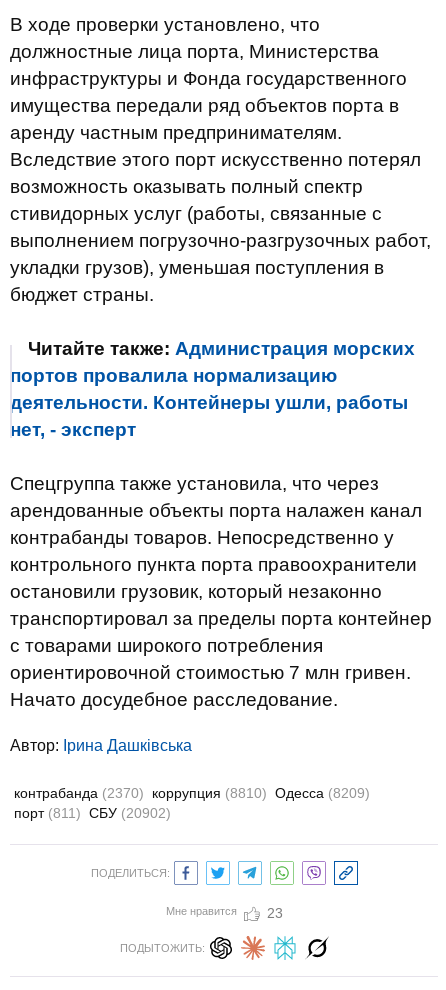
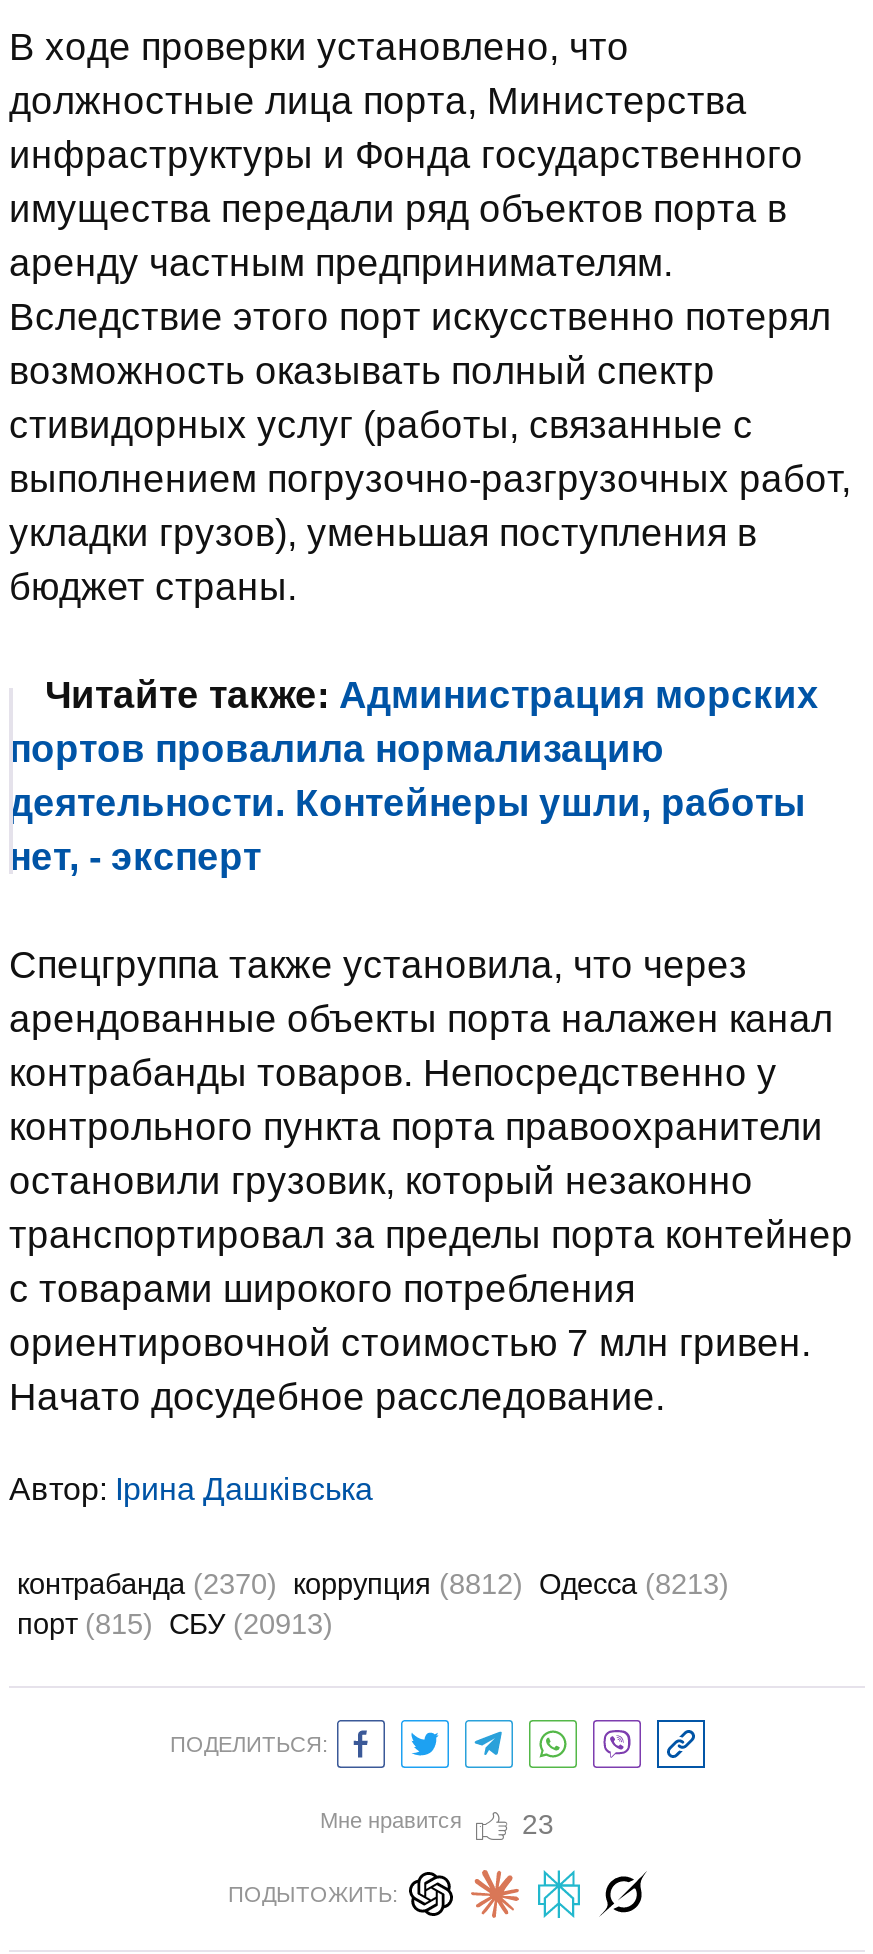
- контрабанда (2370) коррупция (8810) Одесса (8209)
+ контрабанда (2370) коррупция (8812) Одесса (8213)

- порт (811) СБУ (20902)
+ порт (815) СБУ (20913)
